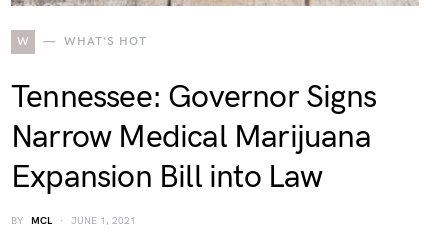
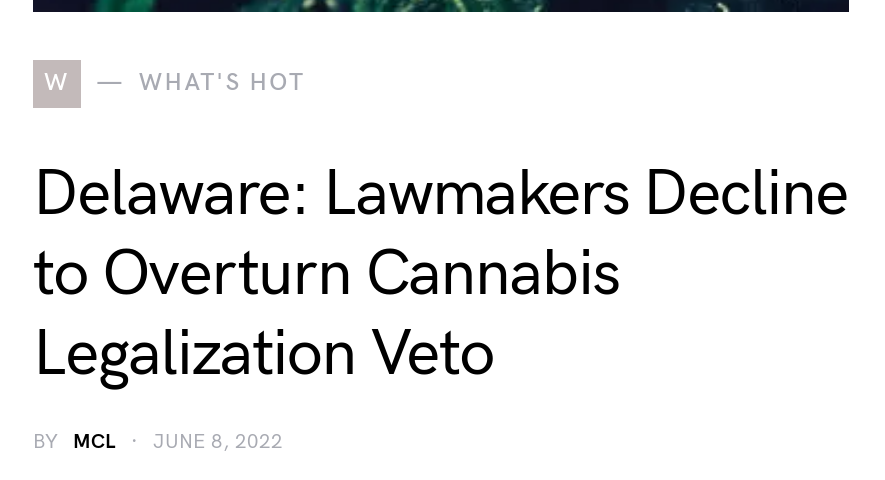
- Tennessee: Governor Signs
- Narrow Medical Marijuana
- Expansion Bill into Law
+ Delaware: Lawmakers Decline
+ to Overturn Cannabis
+ Legalization Veto

- BY MCL JUNE 1, 2021
+ BY MCL JUNE 8, 2022
